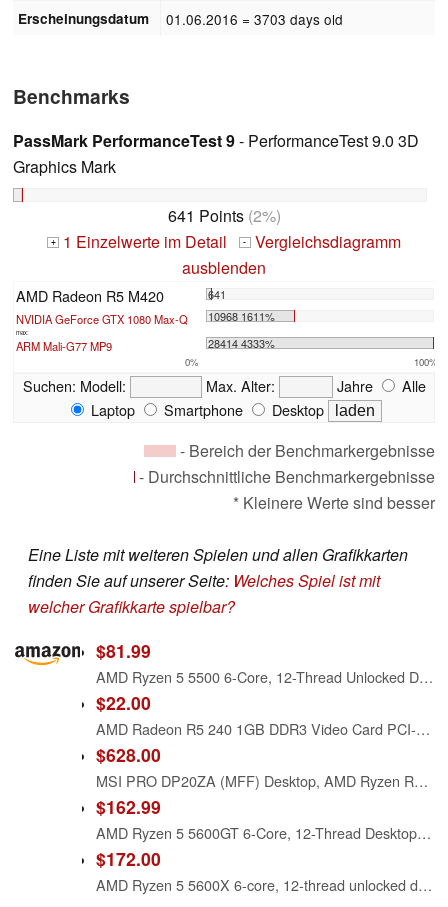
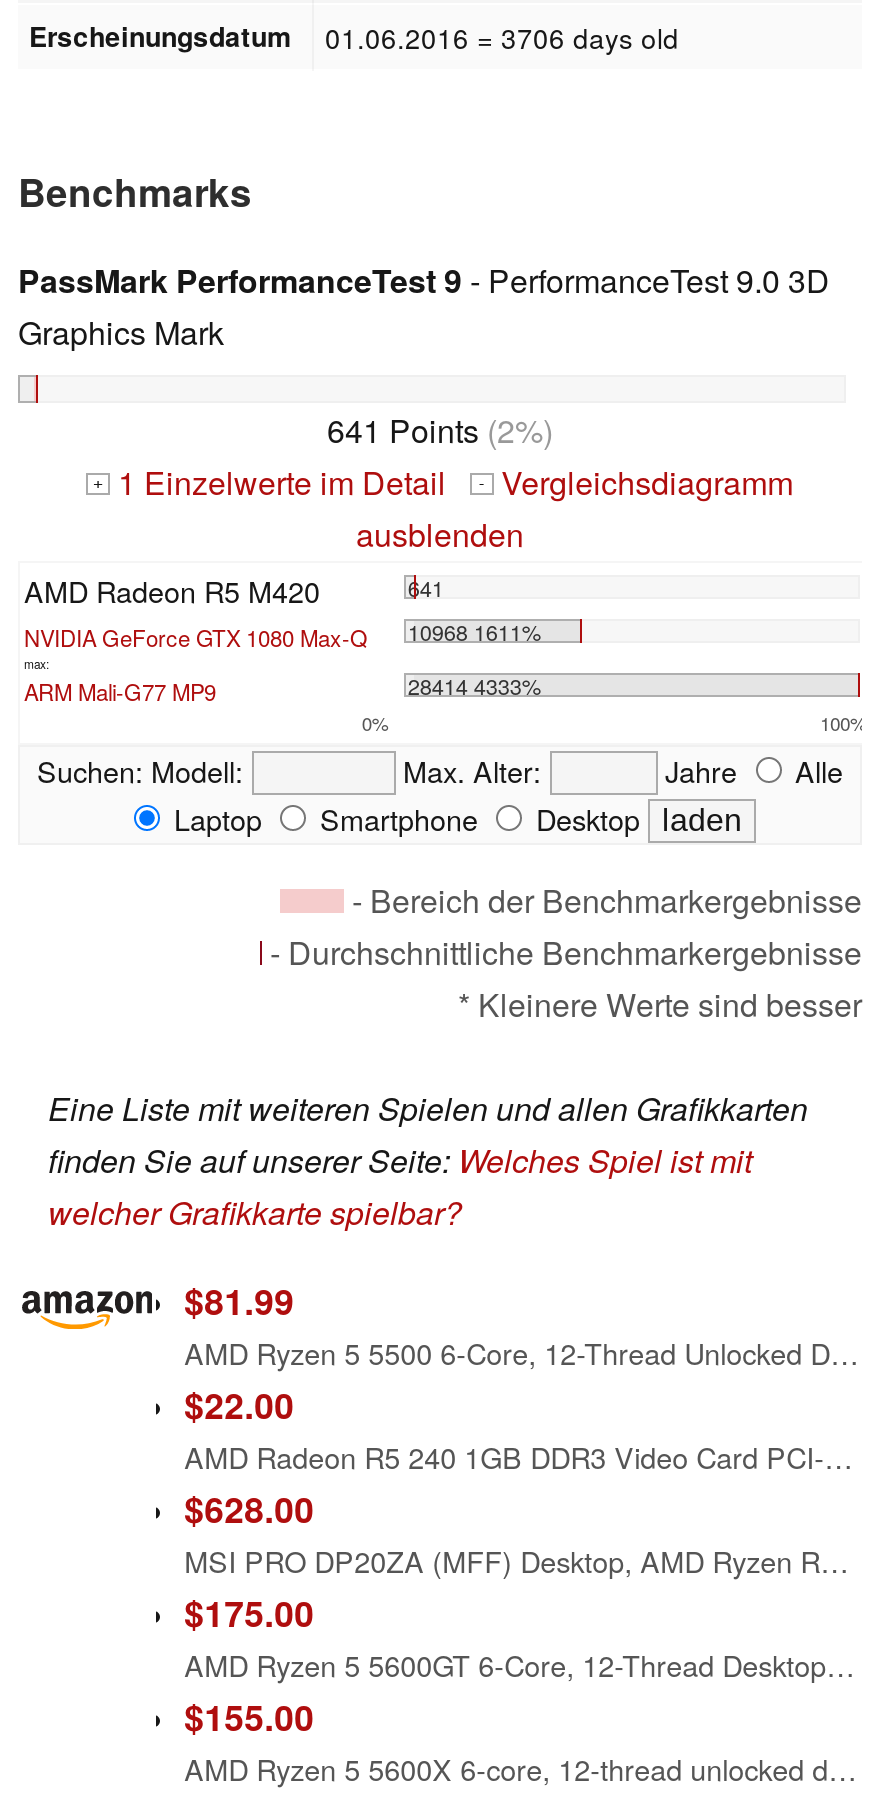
- Erscheinungsdatum 01.06.2016 = 3703 days old
+ Erscheinungsdatum 01.06.2016 = 3706 days old

- $162.99
+ $175.00

- $172.00
+ $155.00
